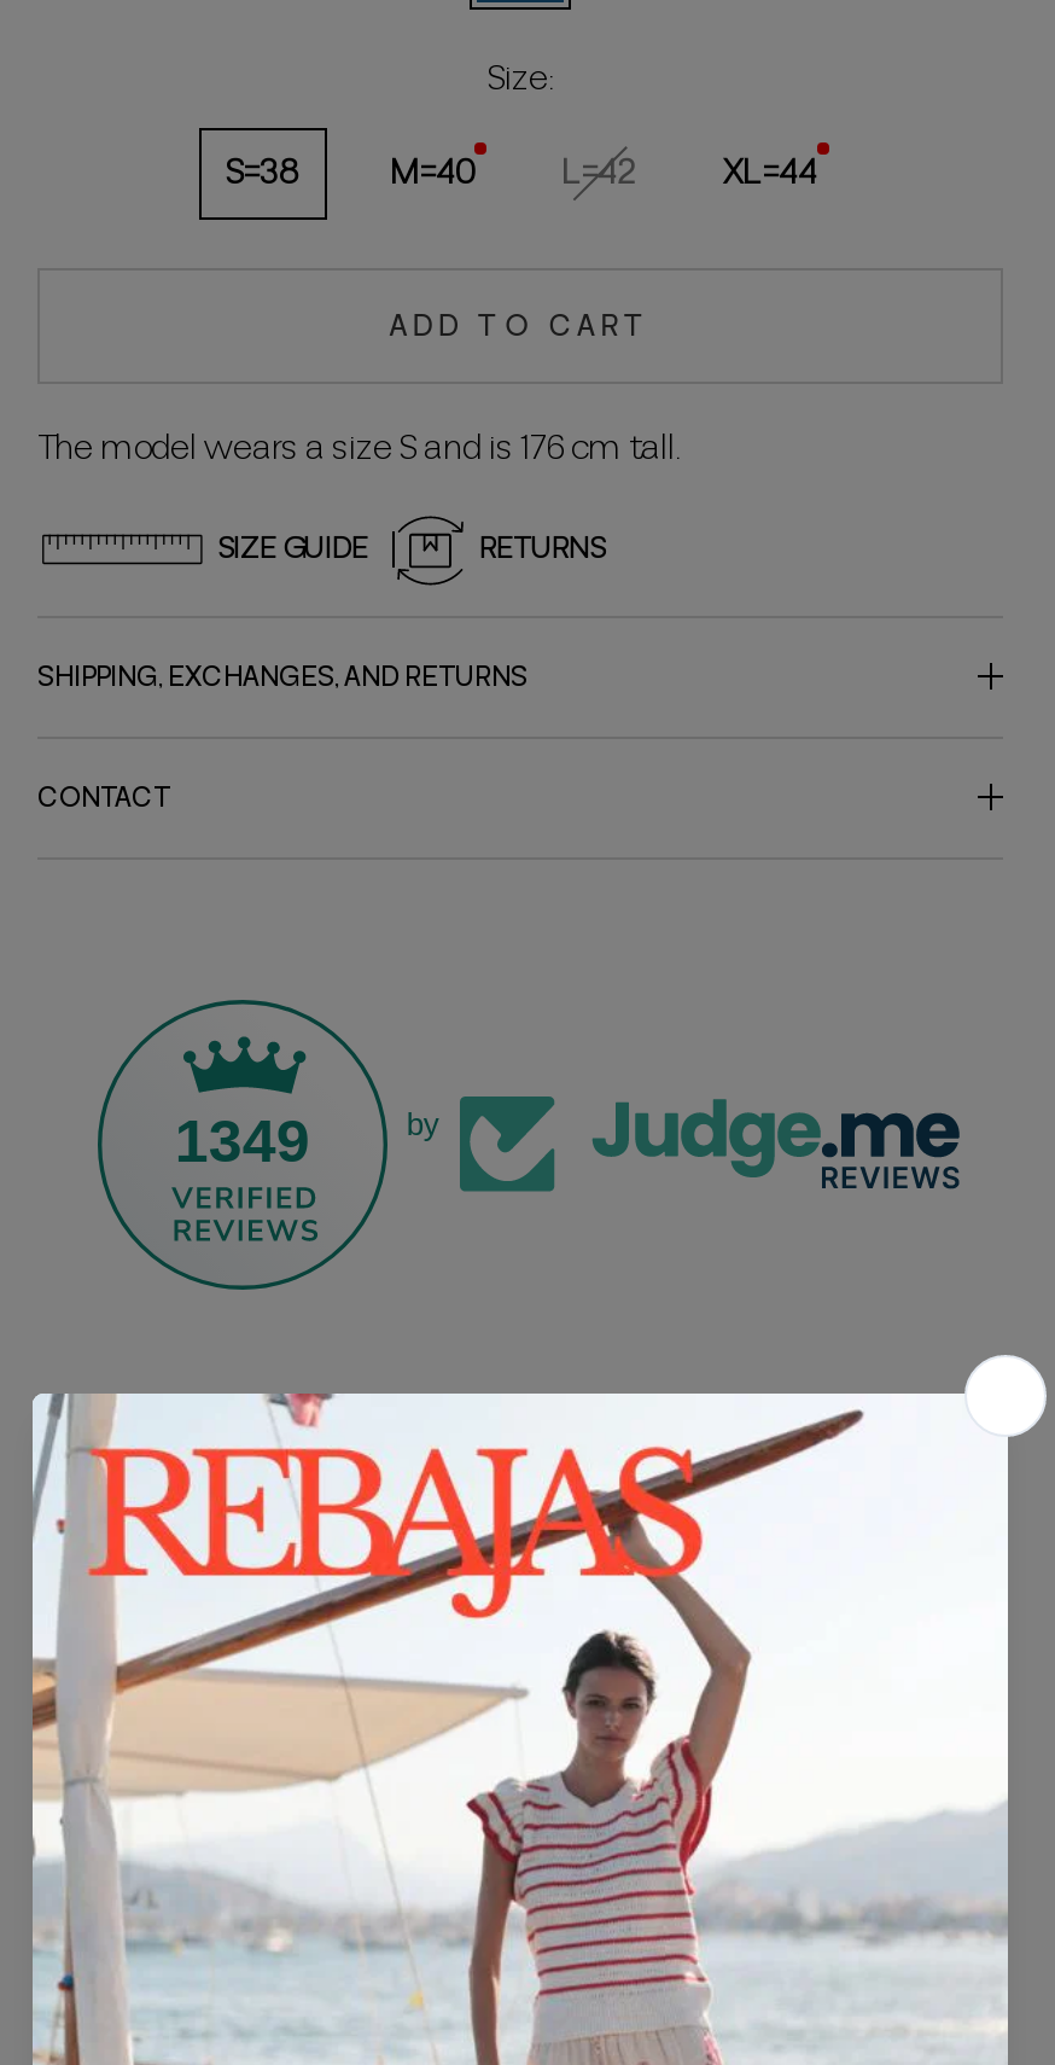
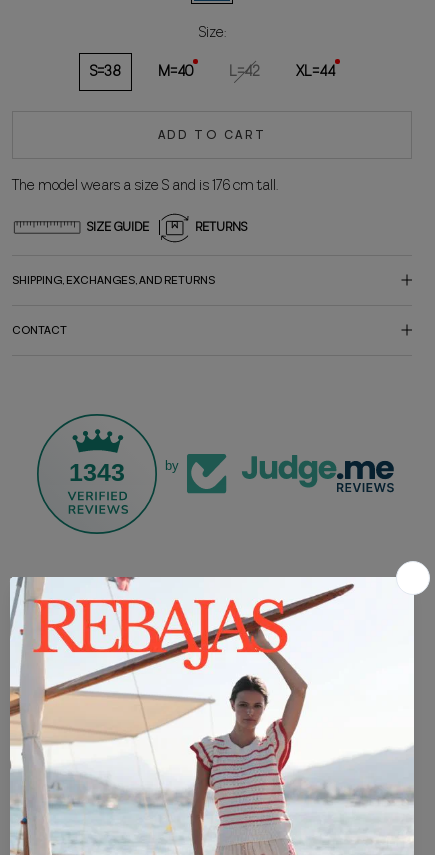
- 1349
+ 1343
